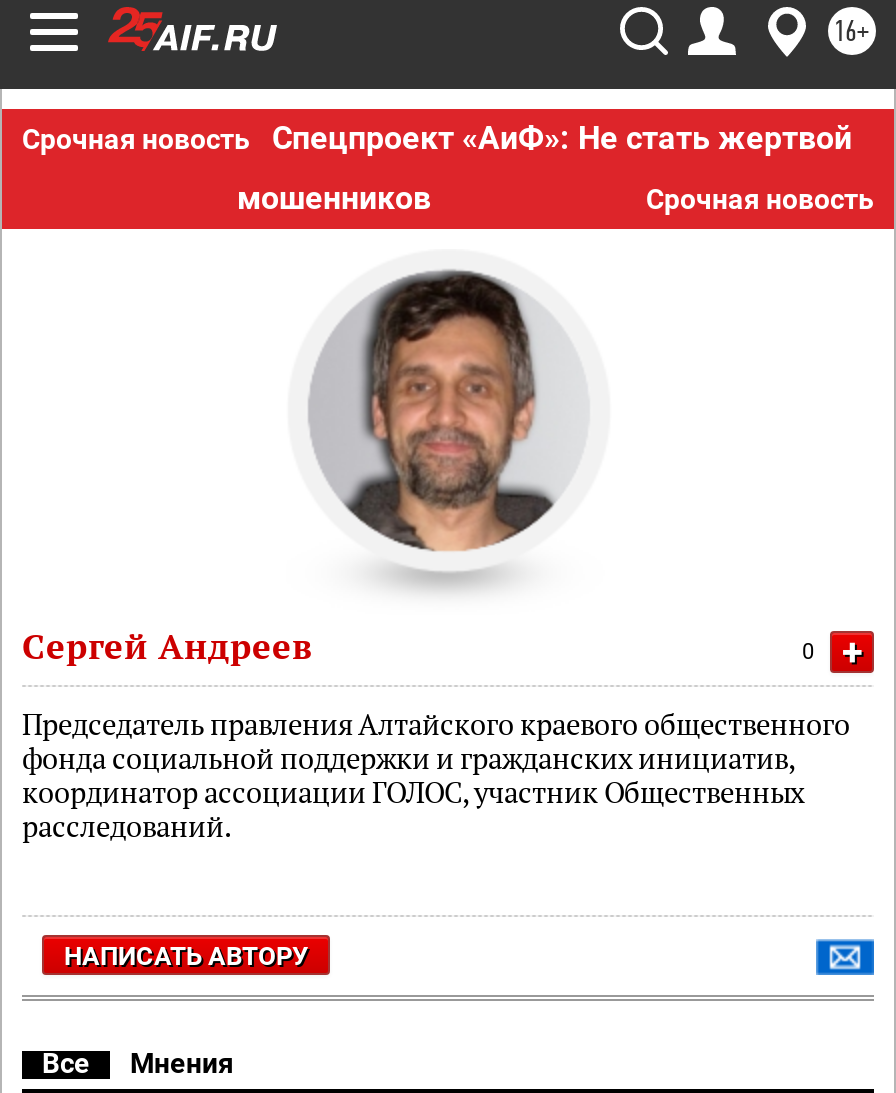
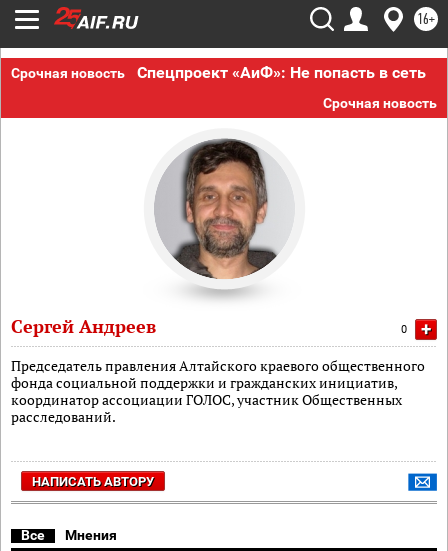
- Спецпроект «АиФ»: Не стать жертвой
- мошенников
+ Спецпроект «АиФ»: Не попасть в сеть
